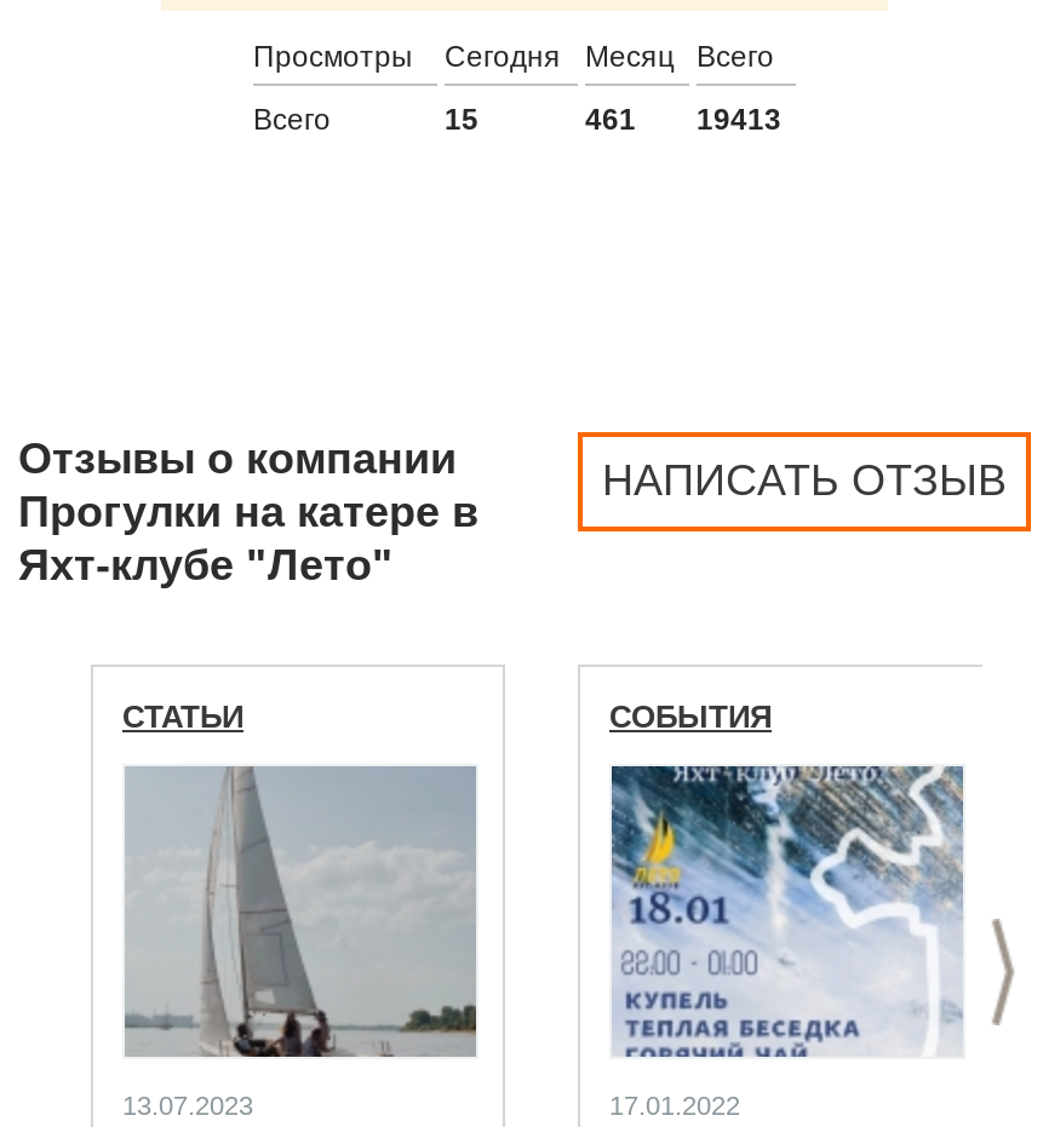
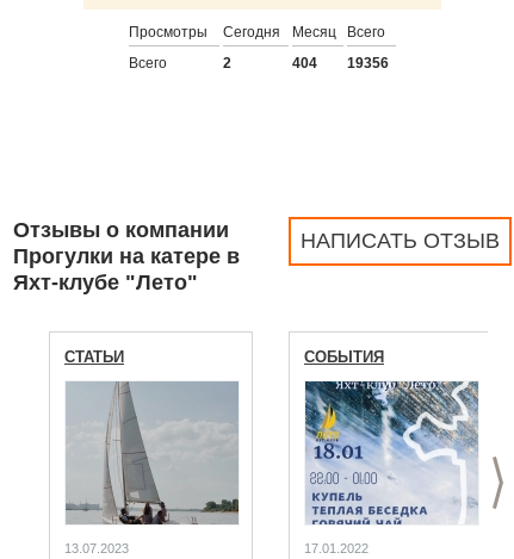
- 15
+ 2

- 461
+ 404

- 19413
+ 19356
